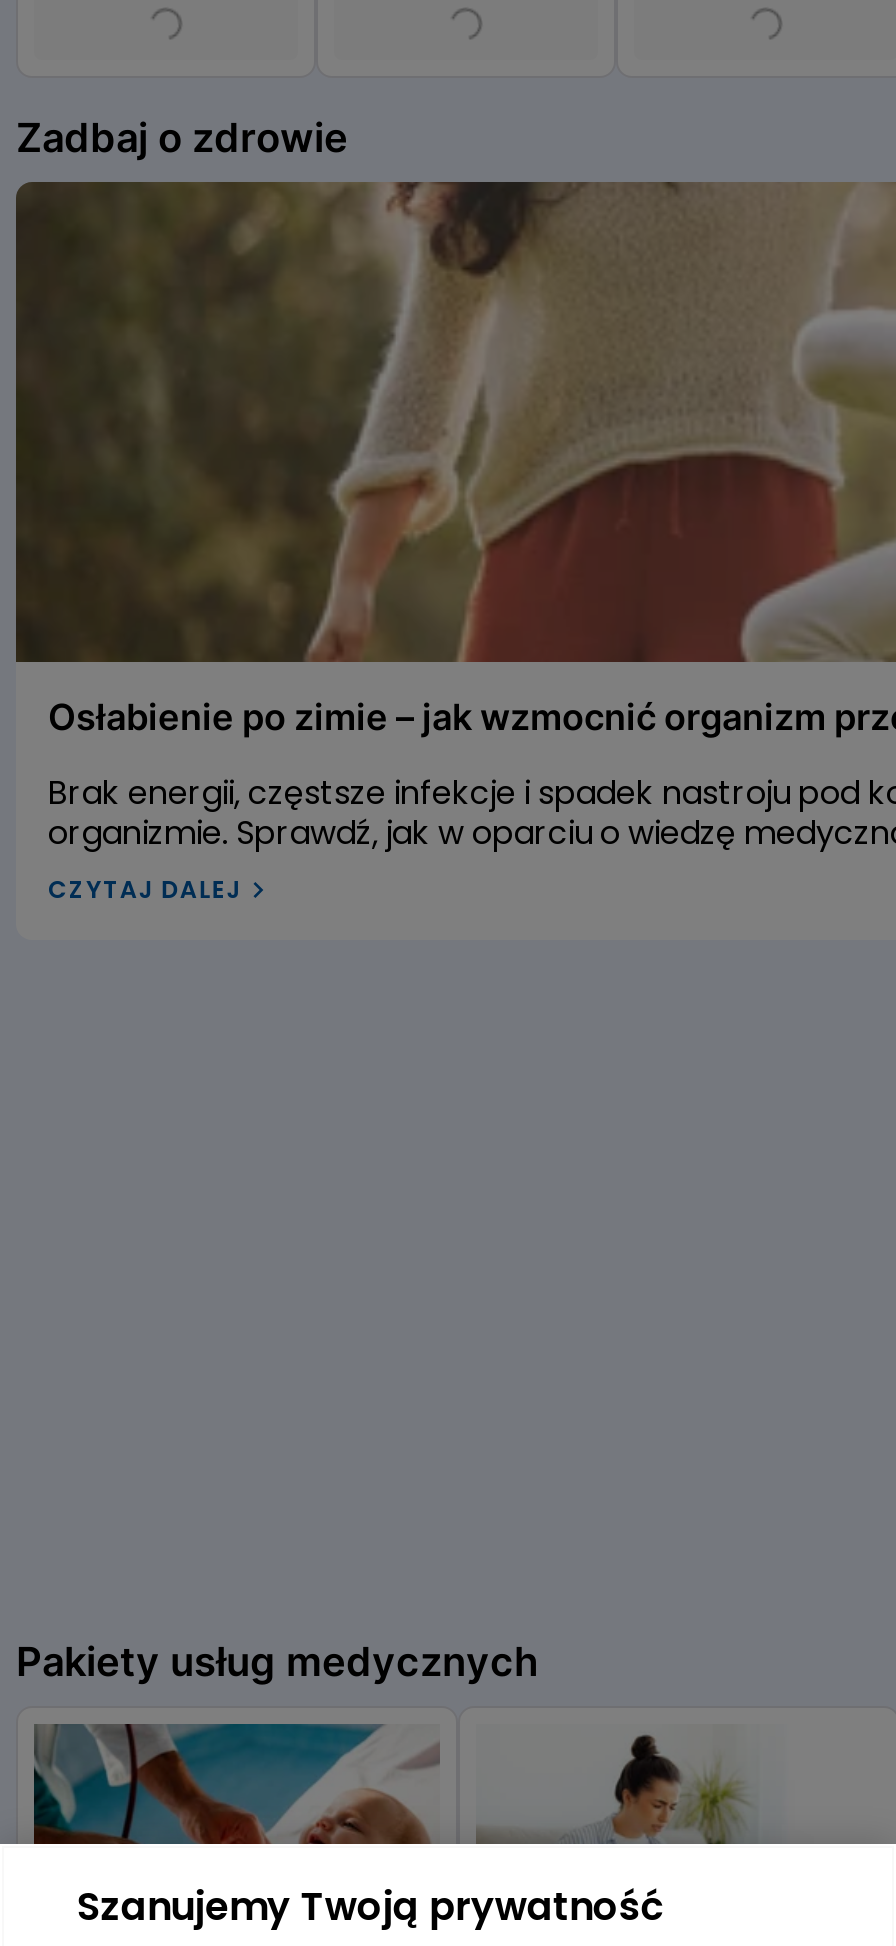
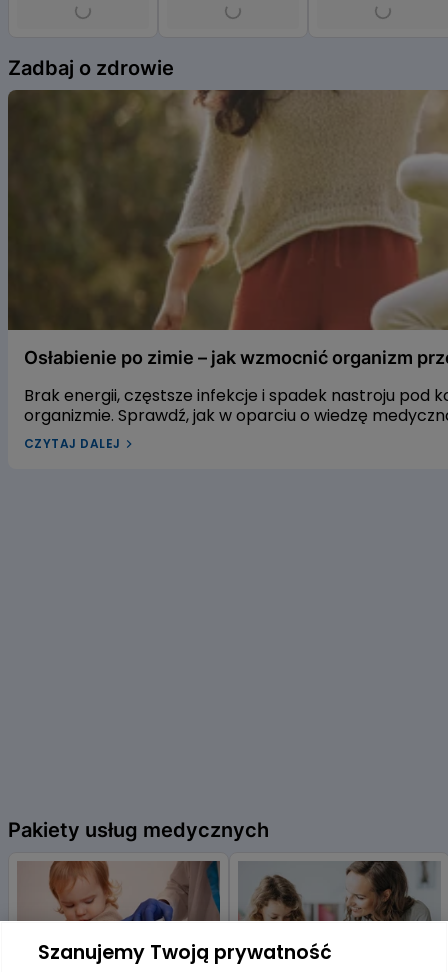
- [image]
+ [image]

- [image]
+ [image]
